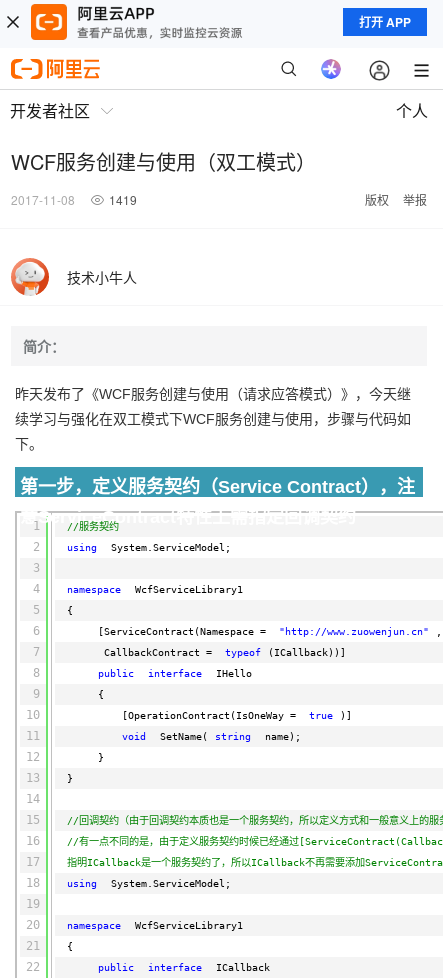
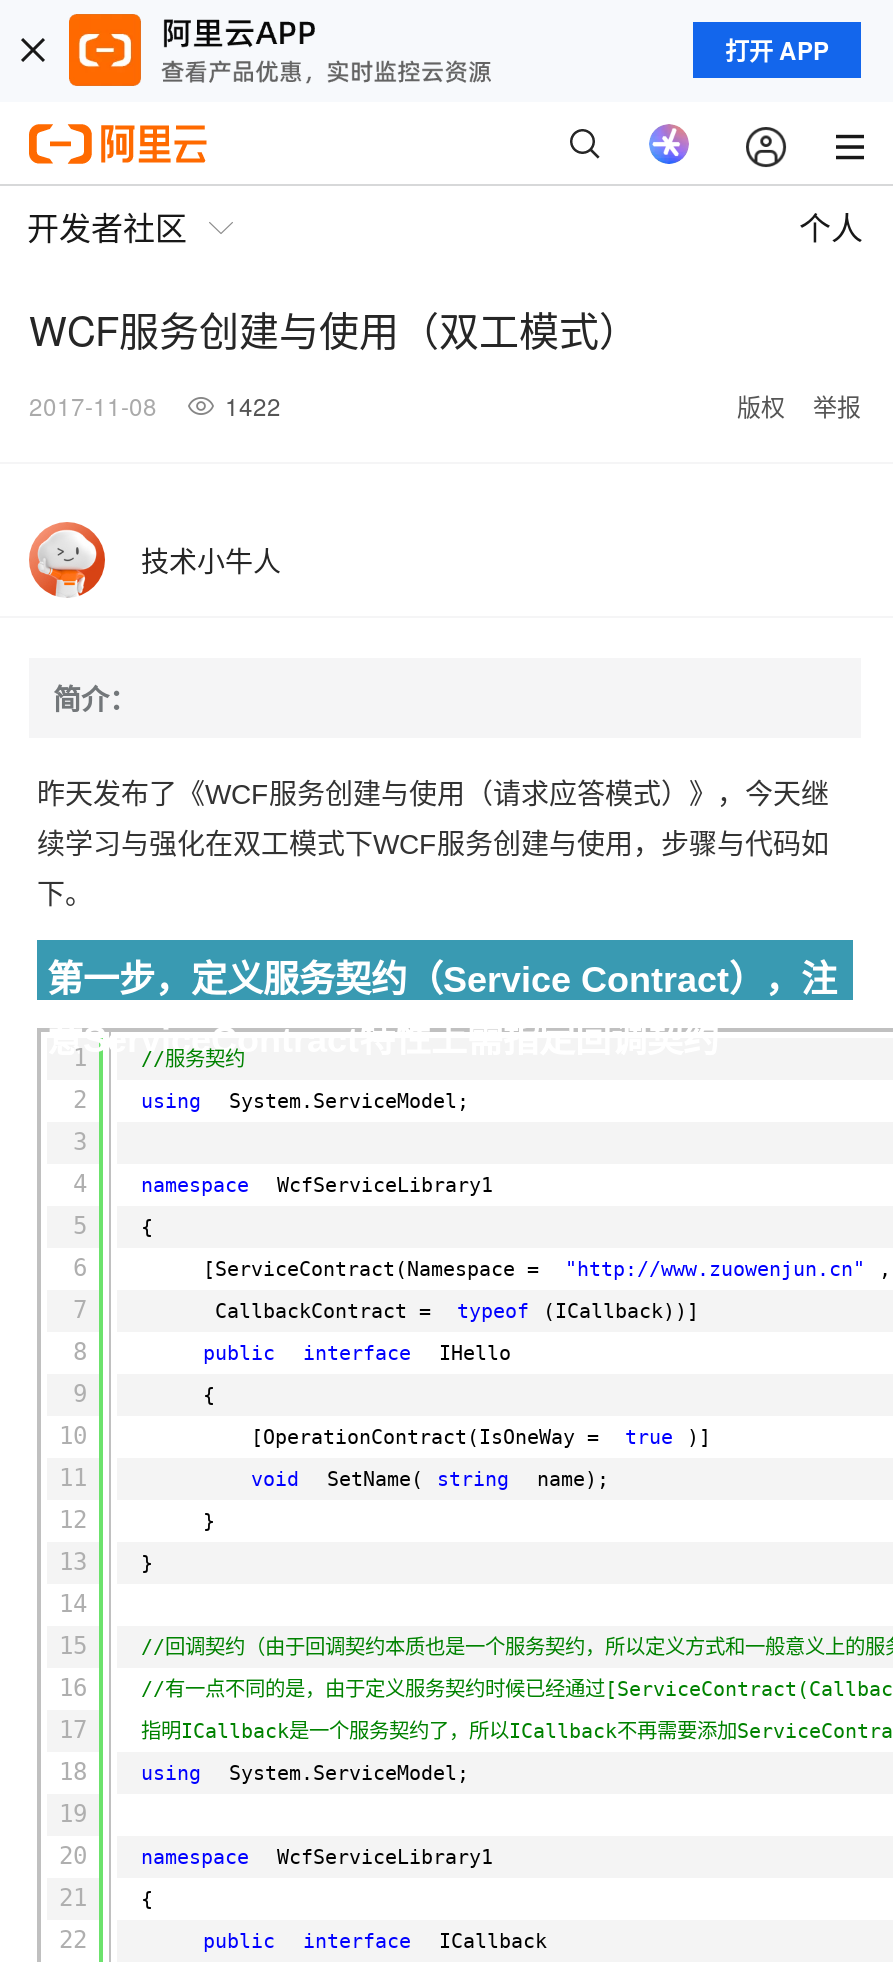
- 2017-11-08 1419
+ 2017-11-08 1422
